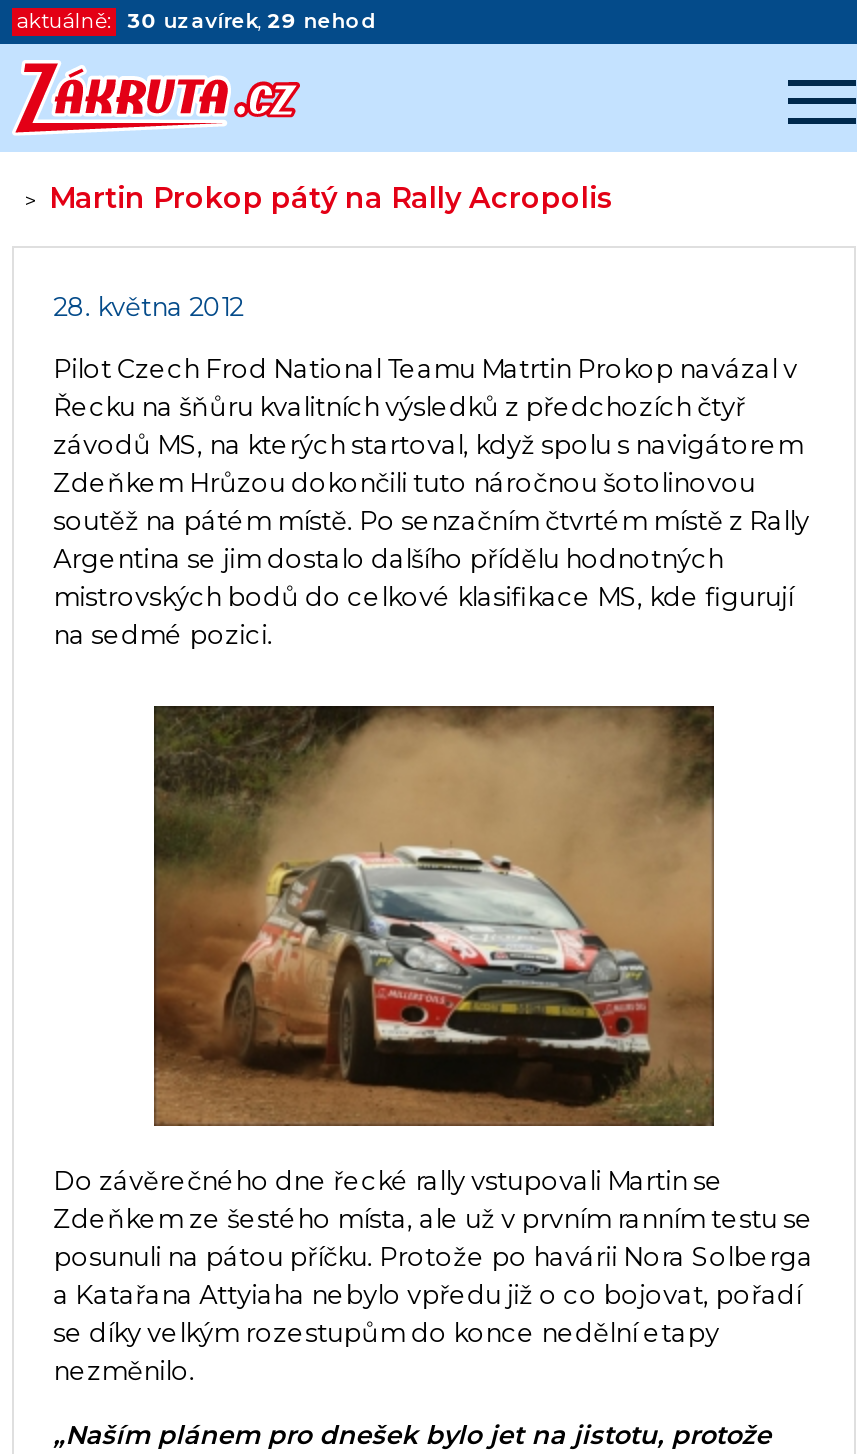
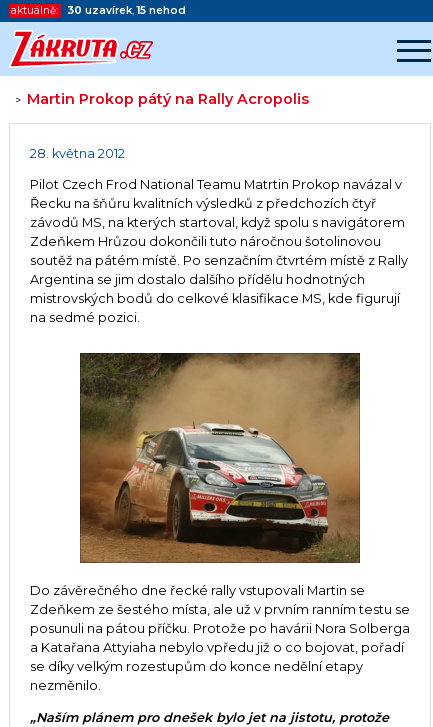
- 30 uzavírek, 29 nehod
+ 30 uzavírek, 15 nehod
